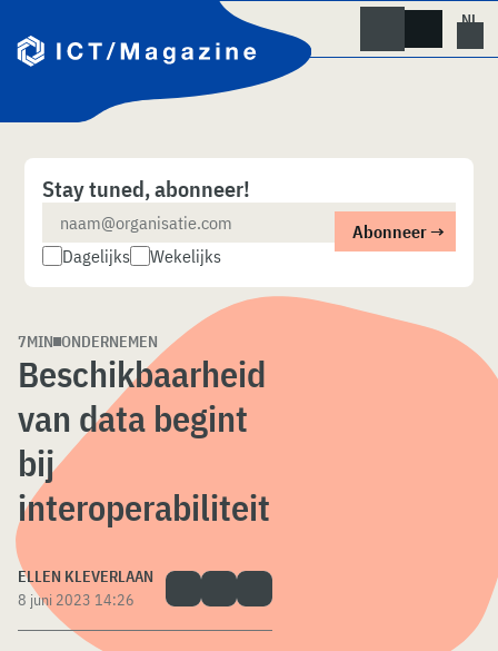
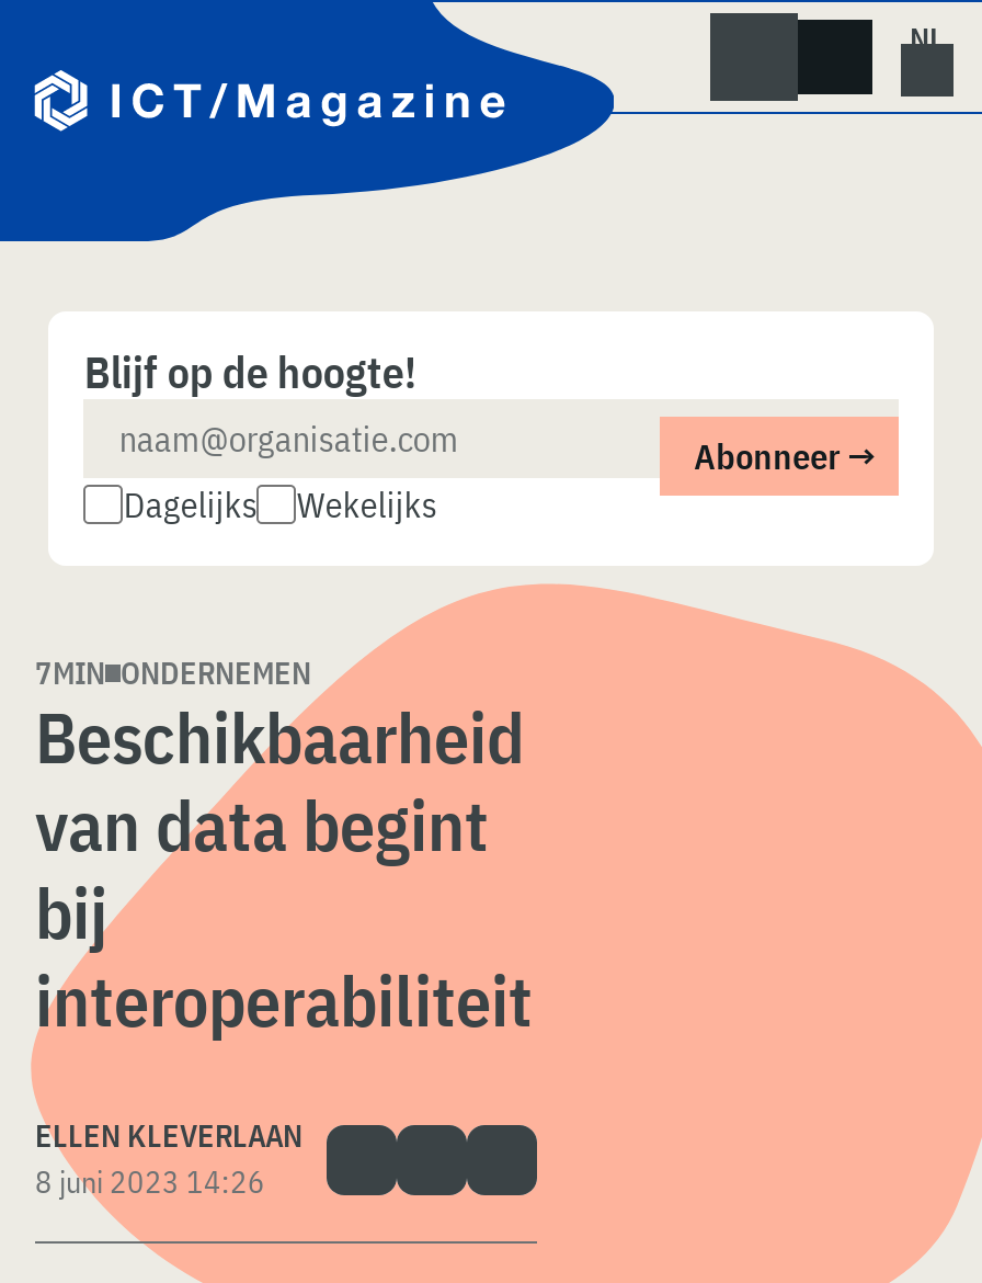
- Stay tuned, abonneer!
+ Blijf op de hoogte!
